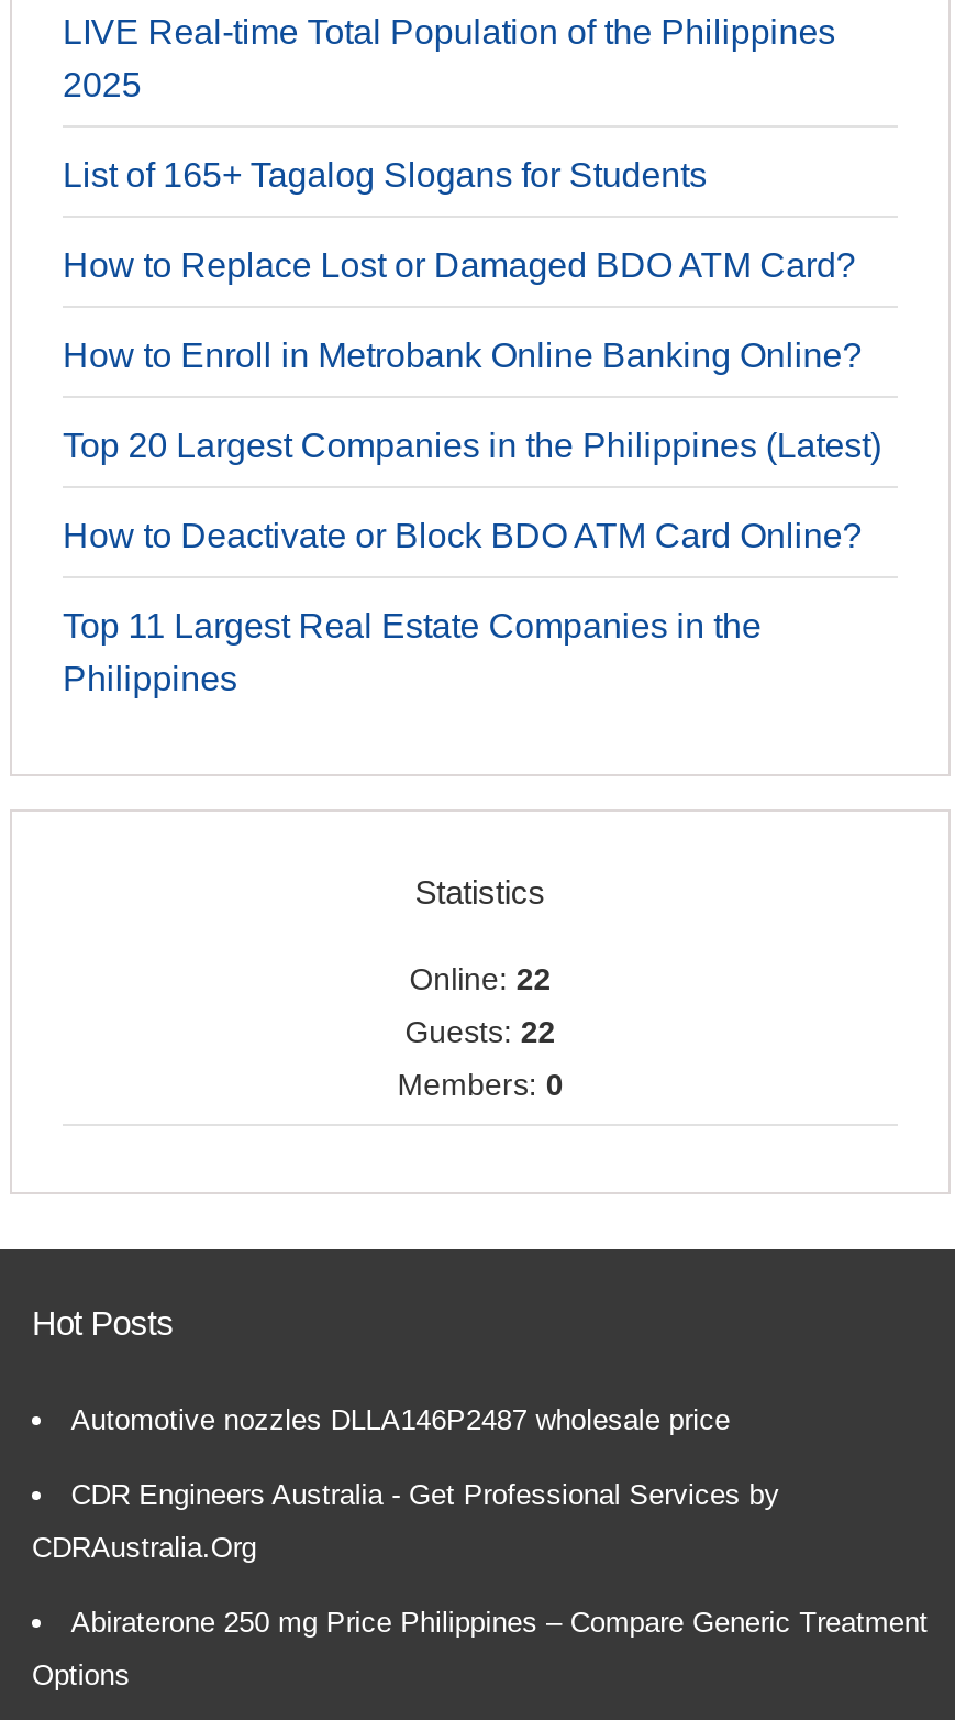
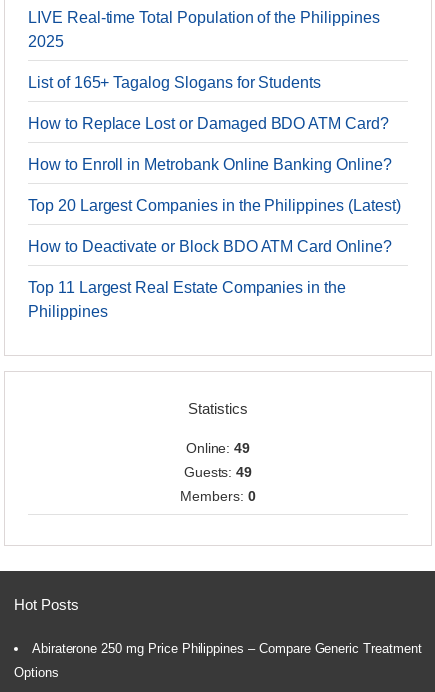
- Online: 22
+ Online: 49

- Guests: 22
+ Guests: 49

- Automotive nozzles DLLA146P2487 wholesale price
- CDR Engineers Australia - Get Professional Services by
- CDRAustralia.Org
